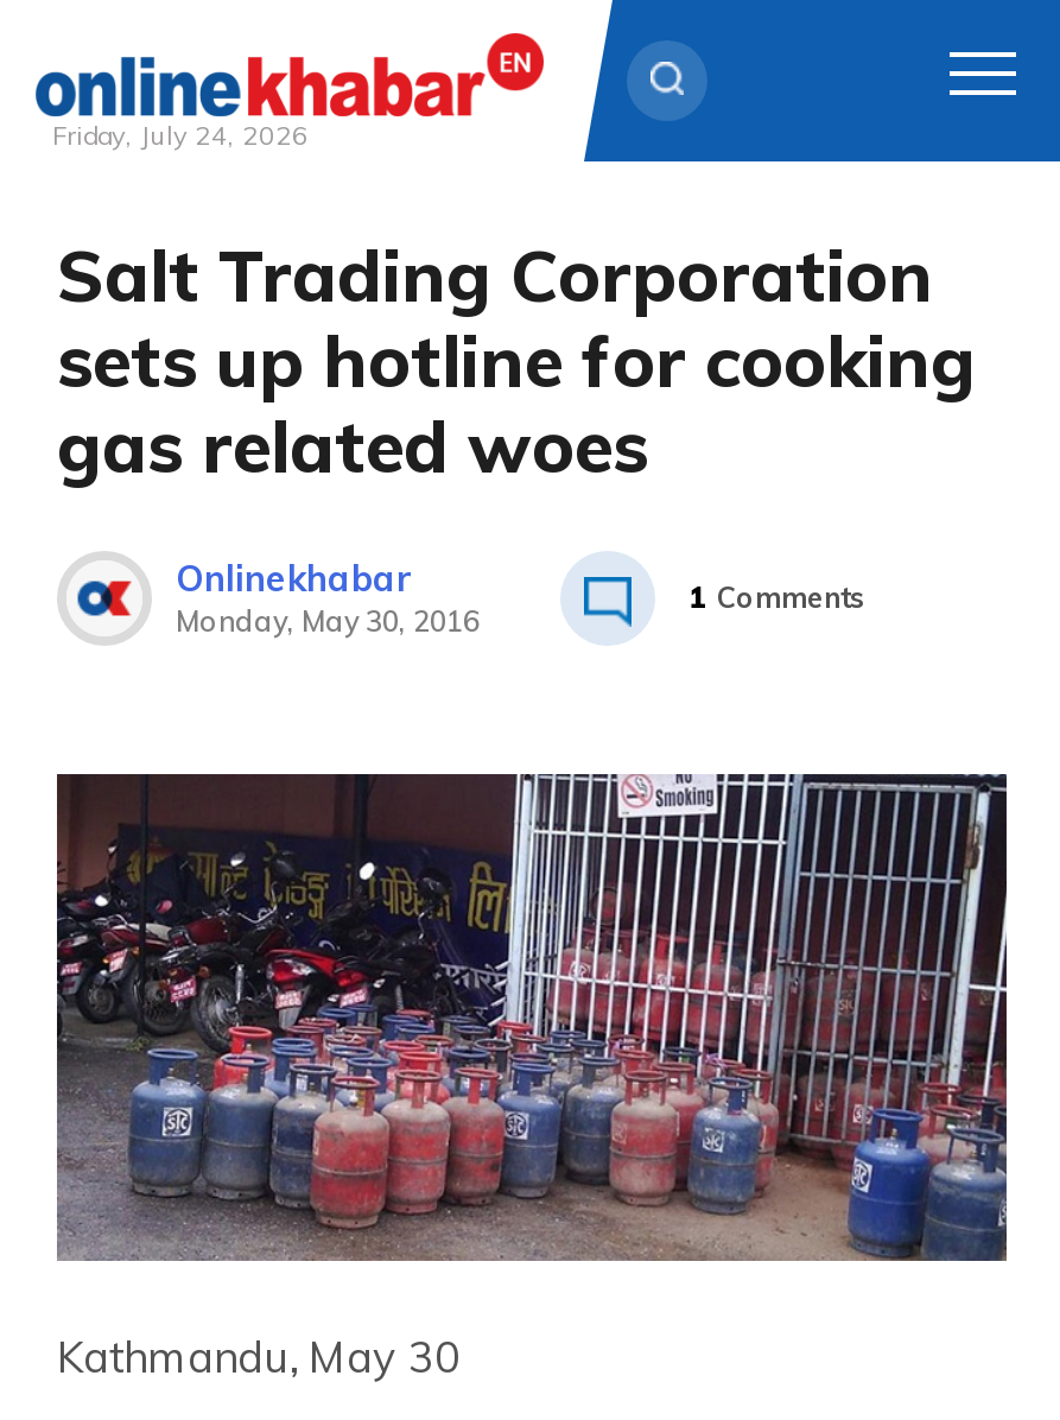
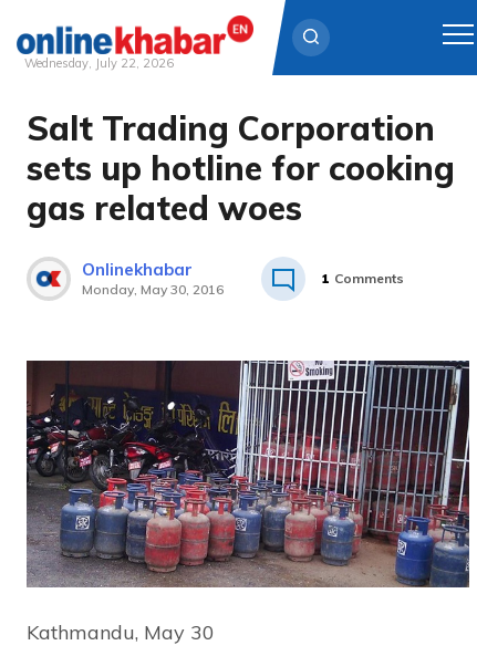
- Friday, July 24, 2026
+ Wednesday, July 22, 2026
